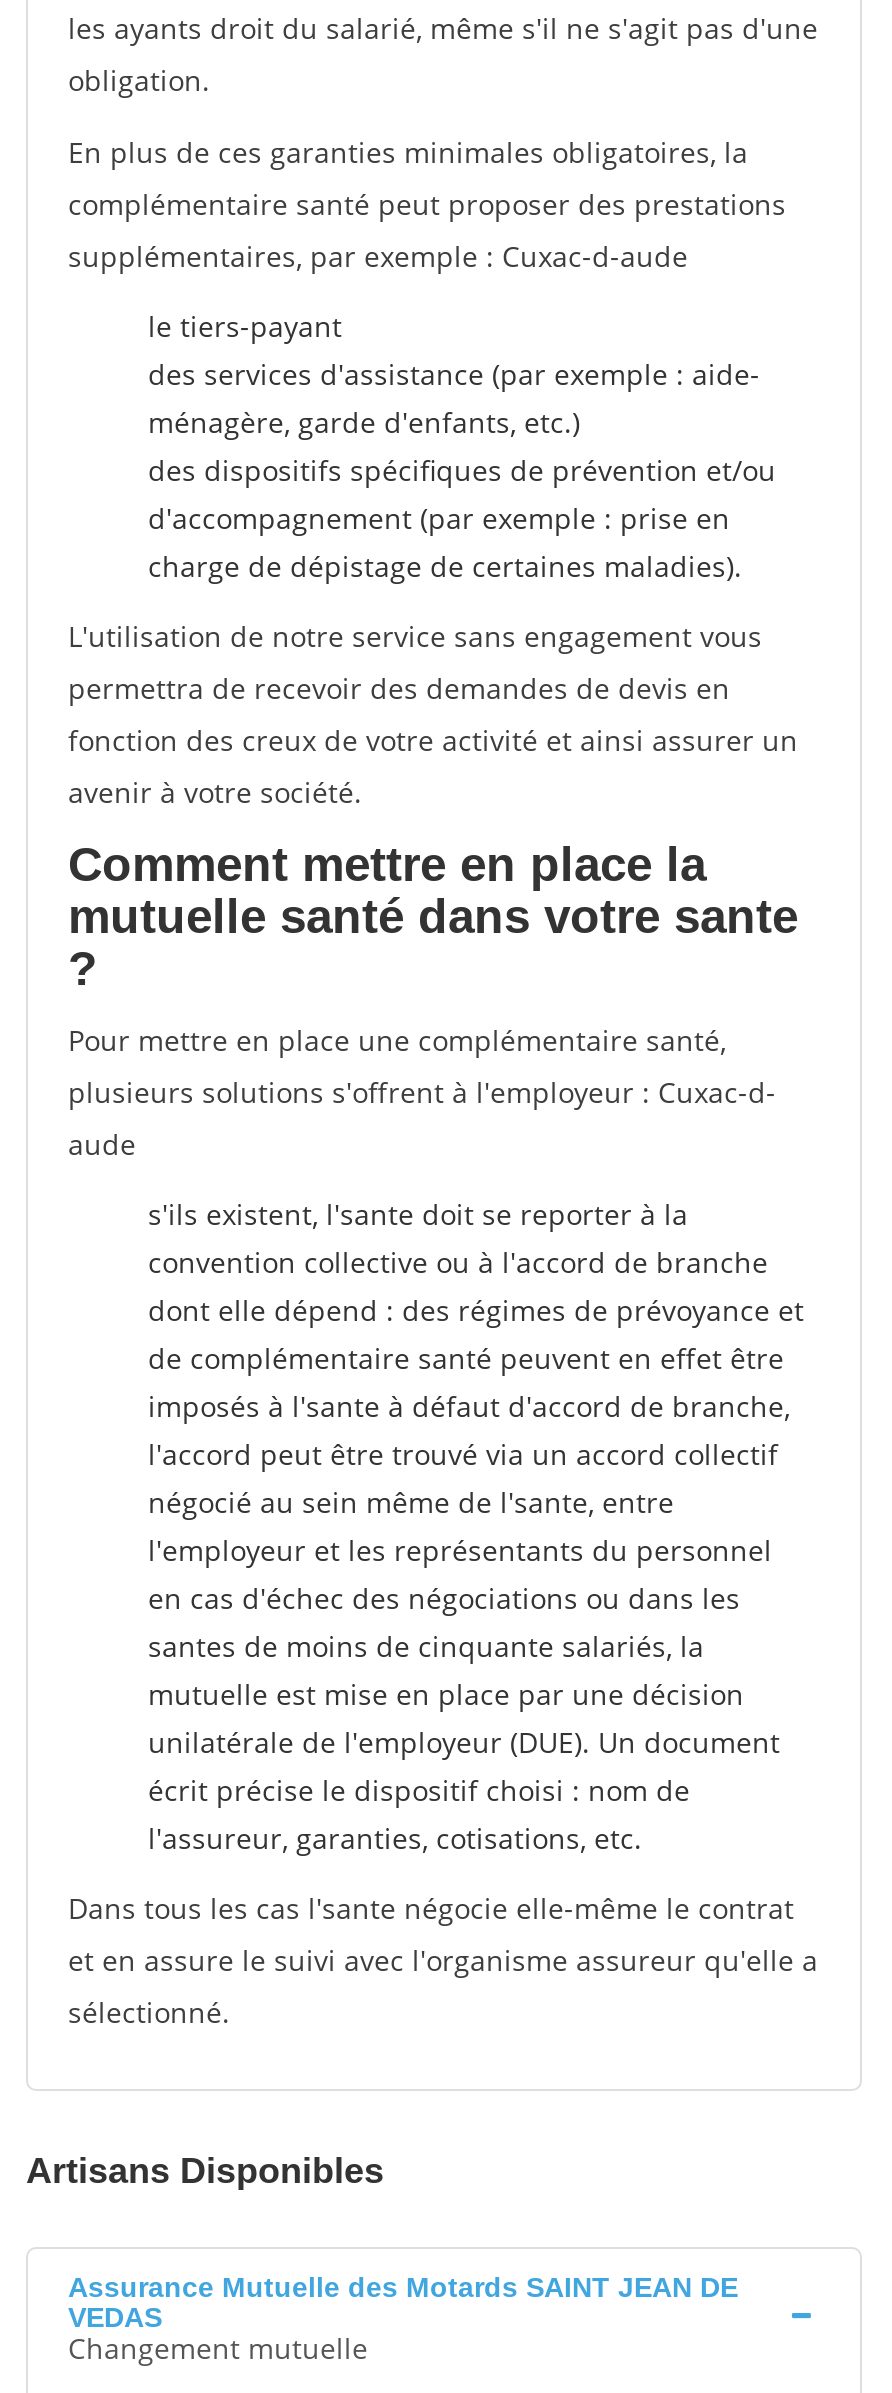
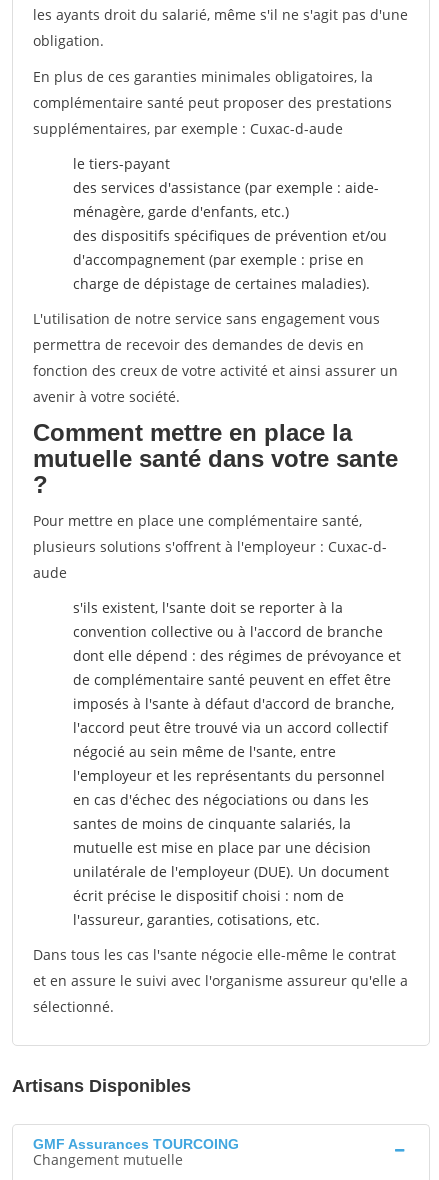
- Assurance Mutuelle des Motards SAINT JEAN DE
- VEDAS
+ GMF Assurances TOURCOING
